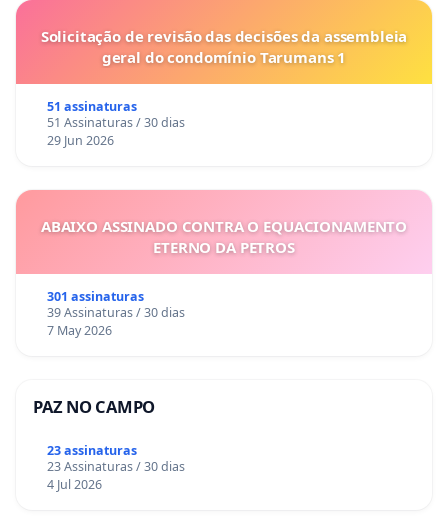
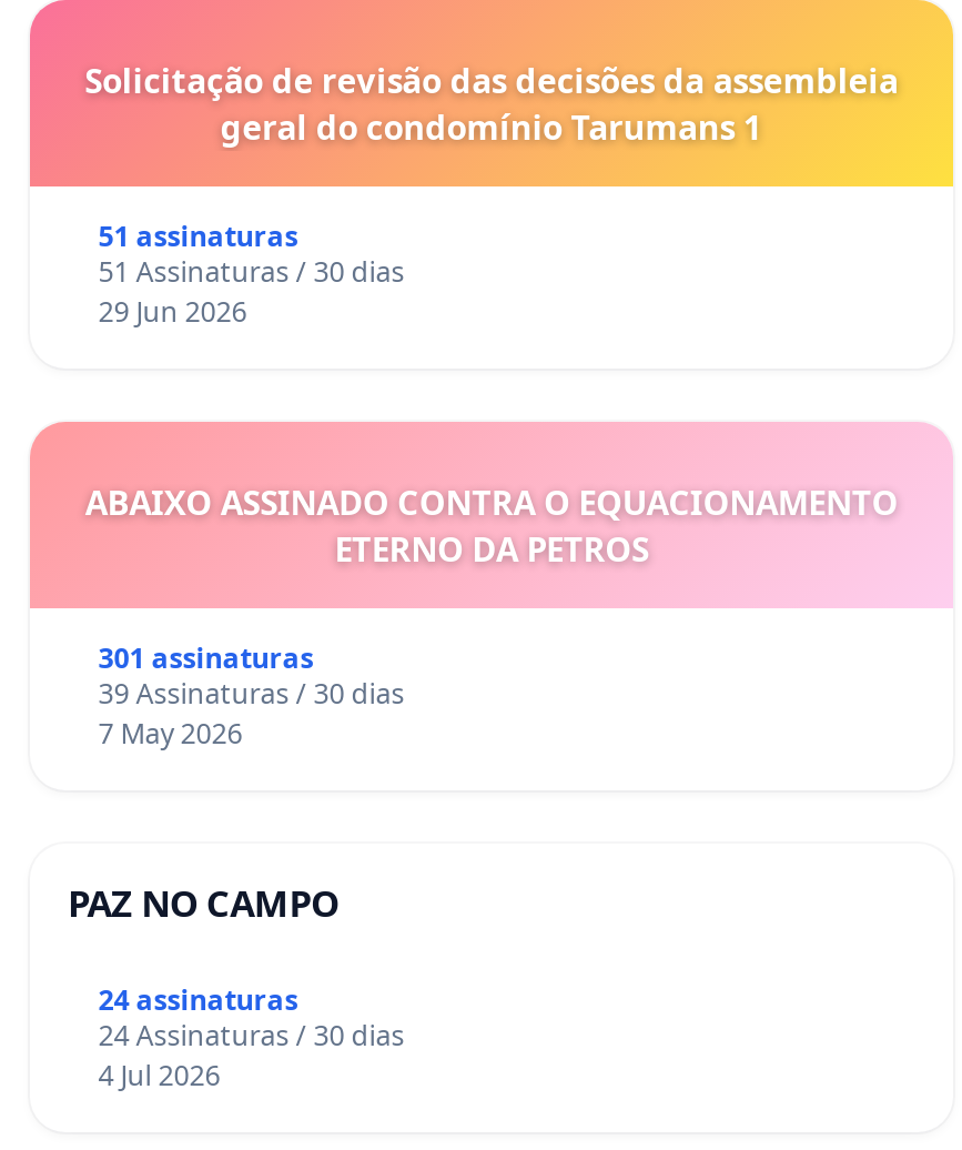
- 23 assinaturas
+ 24 assinaturas

- 23 Assinaturas / 30 dias
+ 24 Assinaturas / 30 dias
